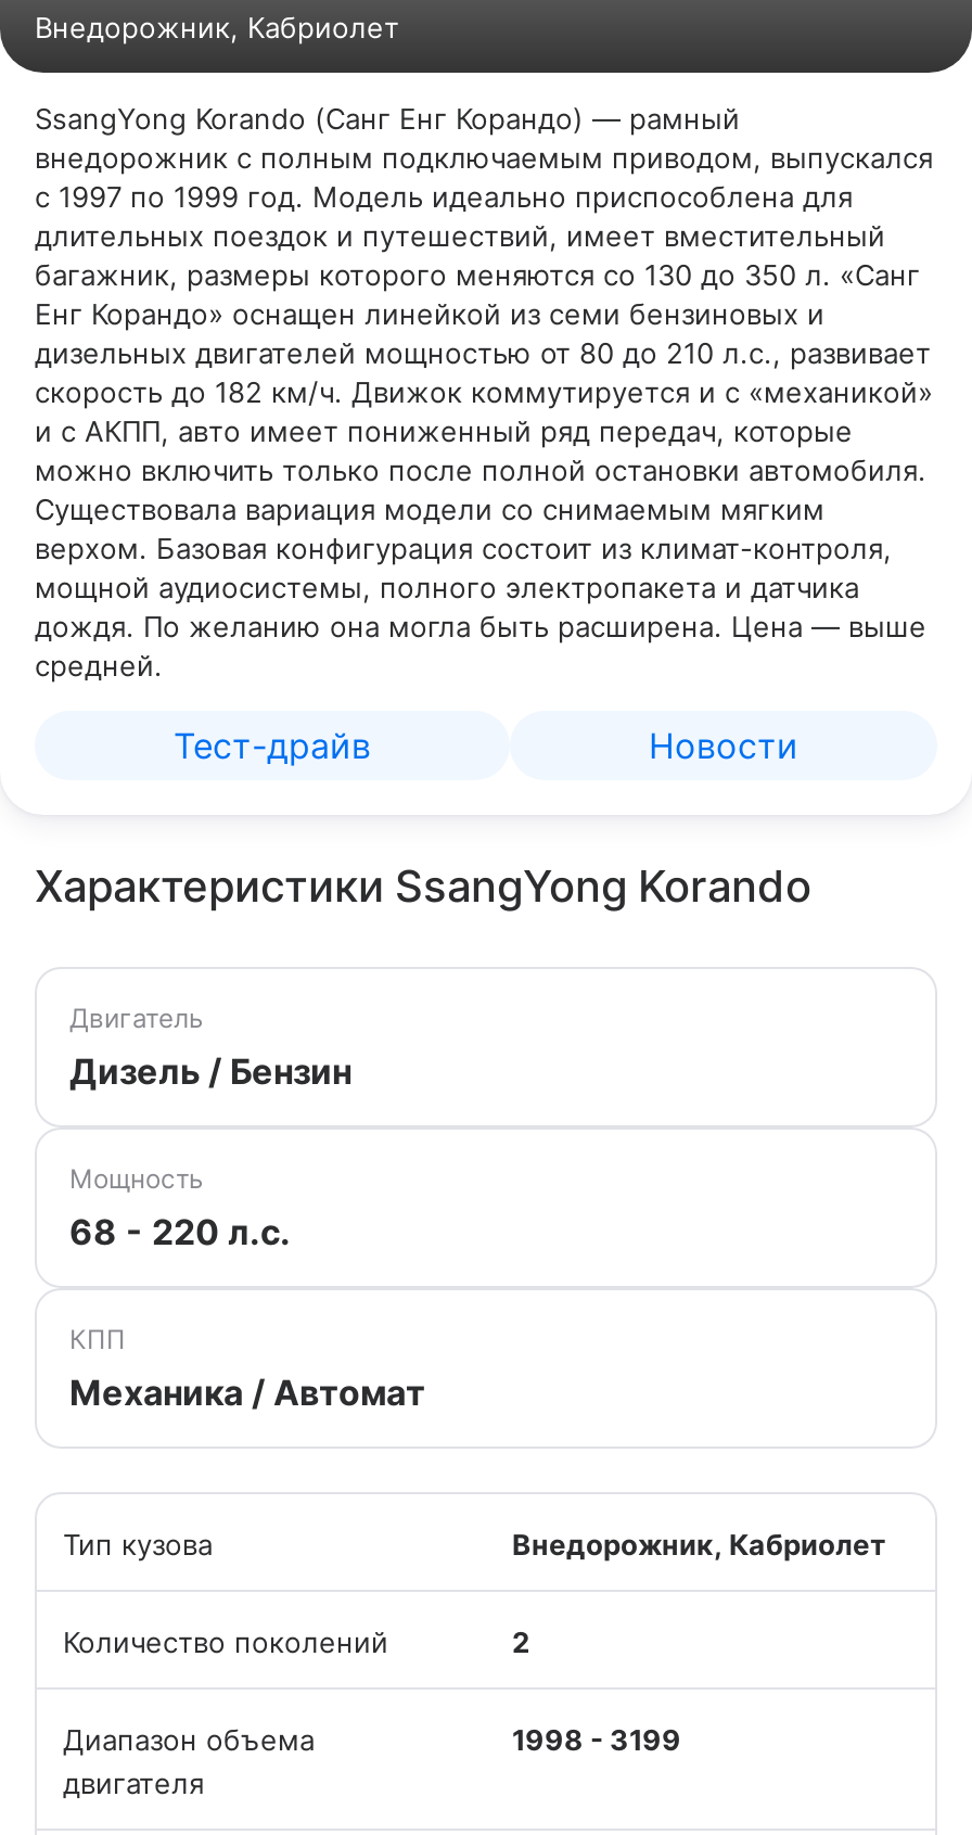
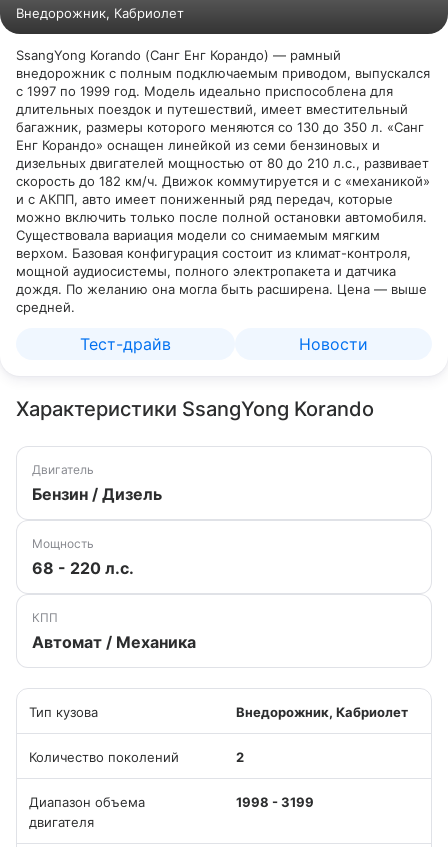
- Дизель / Бензин
+ Бензин / Дизель

- Механика / Автомат
+ Автомат / Механика
